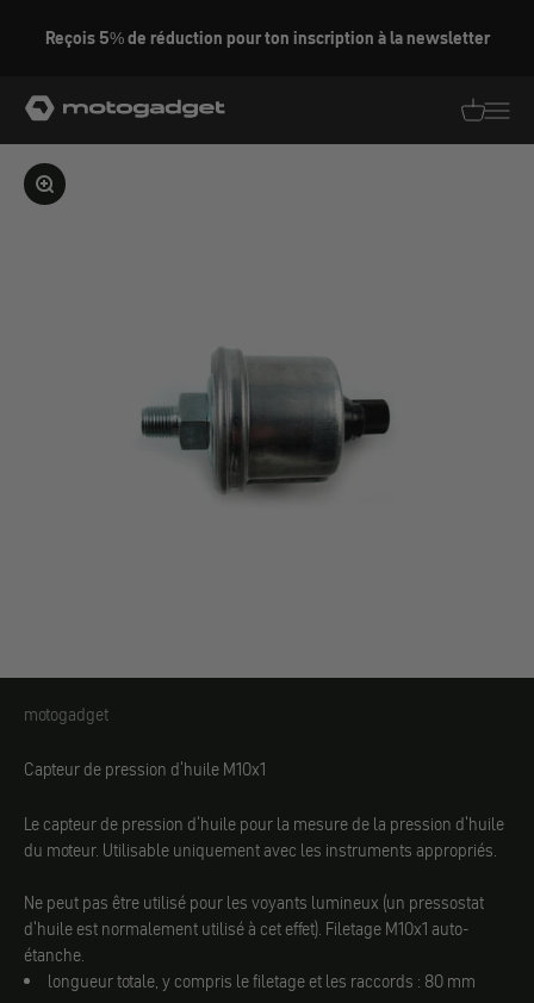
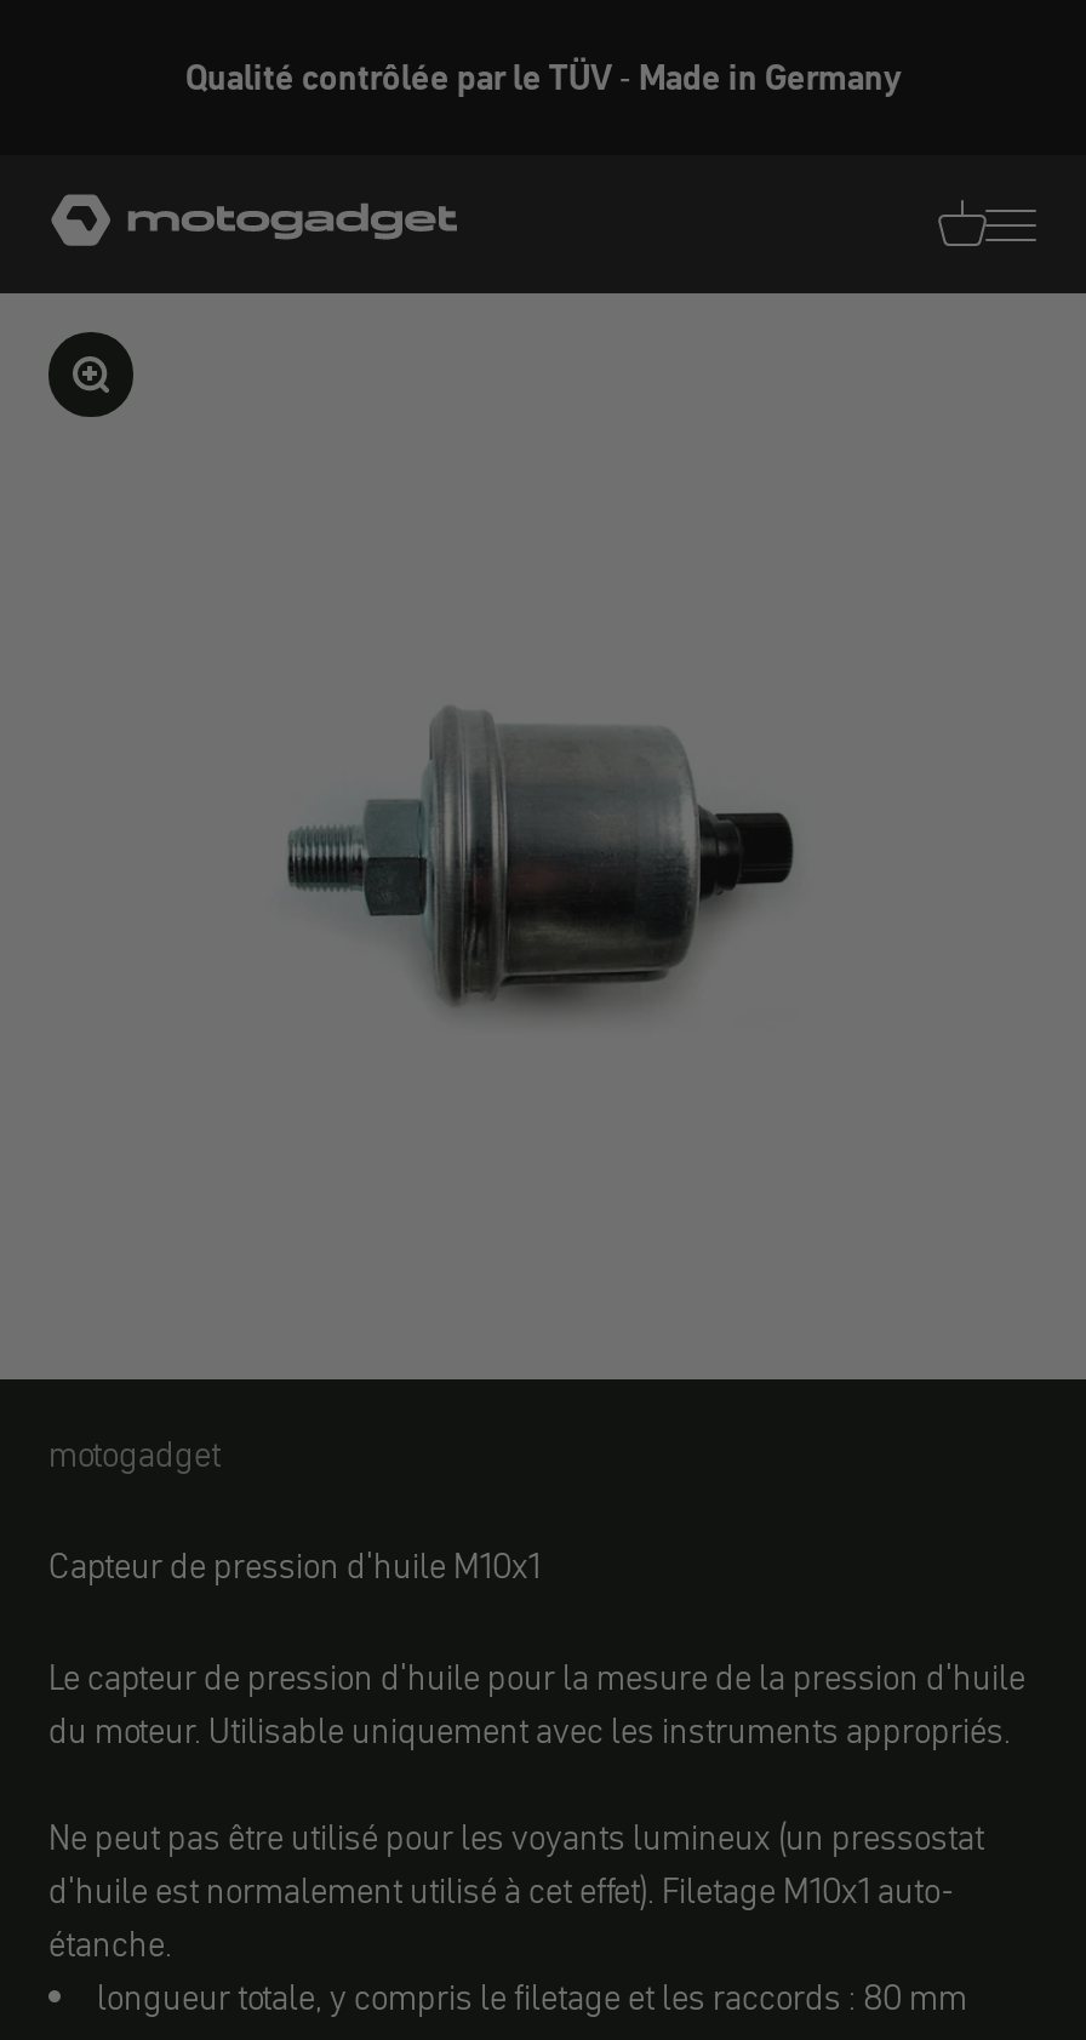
- Reçois 5% de réduction pour ton inscription à la newsletter
+ Qualité contrôlée par le TÜV - Made in Germany
